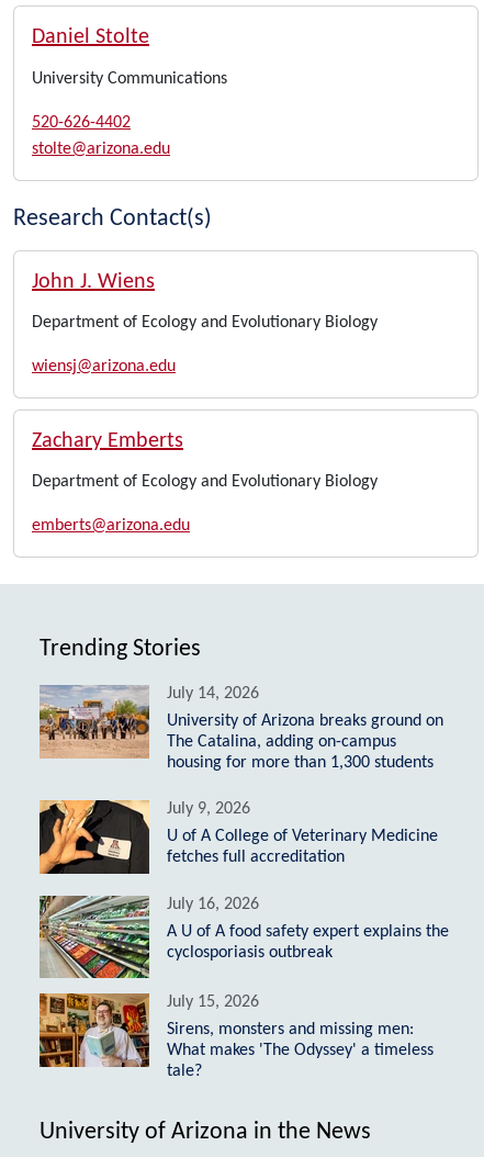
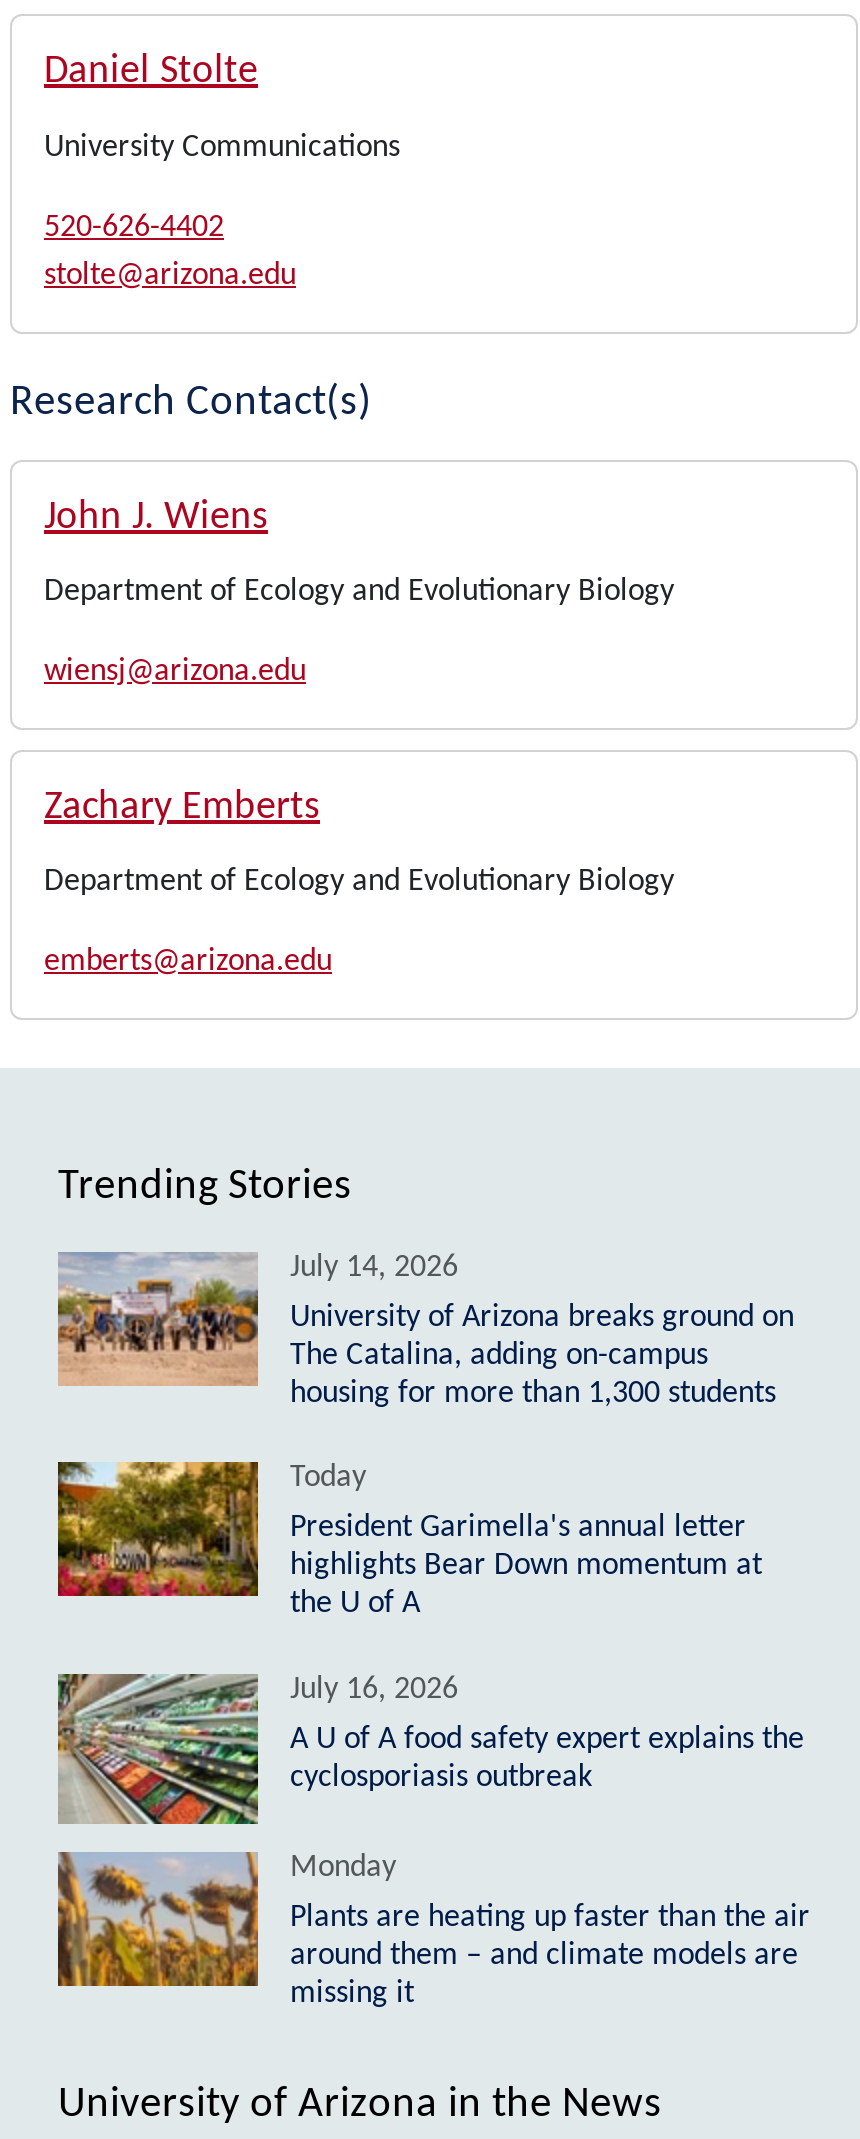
- [image]
- July 9, 2026
+ [image]
+ Today

- U of A College of Veterinary Medicine
- fetches full accreditation
+ President Garimella's annual letter
+ highlights Bear Down momentum at
+ the U of A

- [image]
- July 15, 2026
+ [image]
+ Monday

- Sirens, monsters and missing men:
- What makes 'The Odyssey' a timeless
- tale?
+ Plants are heating up faster than the air
+ around them – and climate models are
+ missing it
